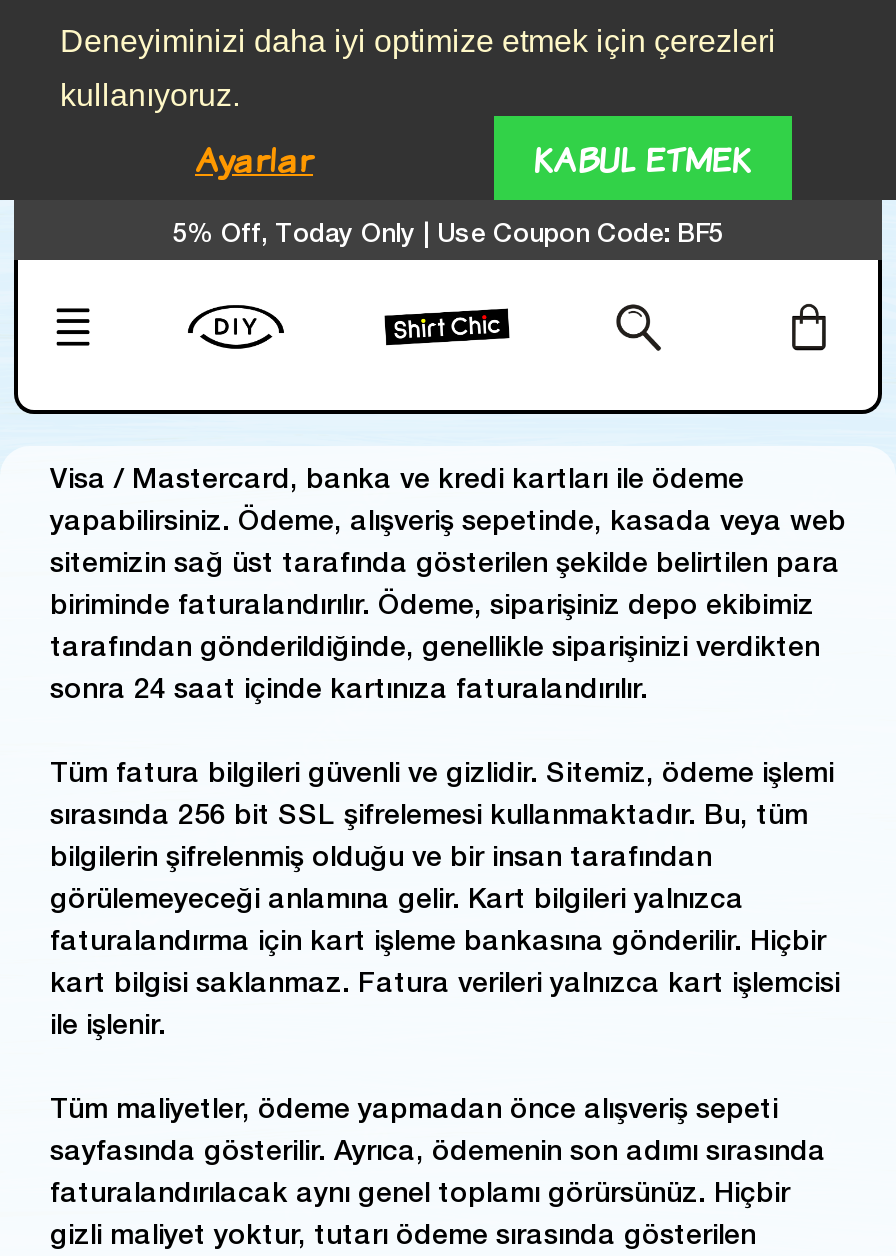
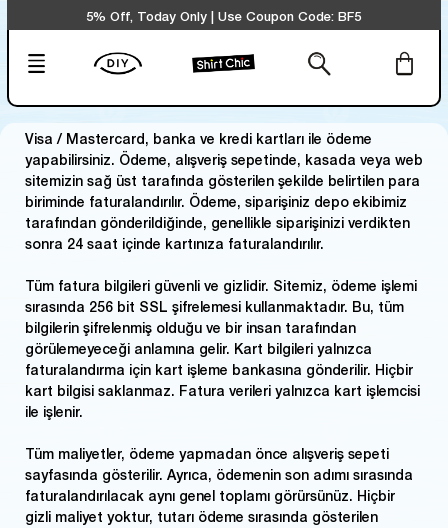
- Deneyiminizi daha iyi optimize etmek için çerezleri
- kullanıyoruz.
- Ayarlar
- KABUL ETMEK
